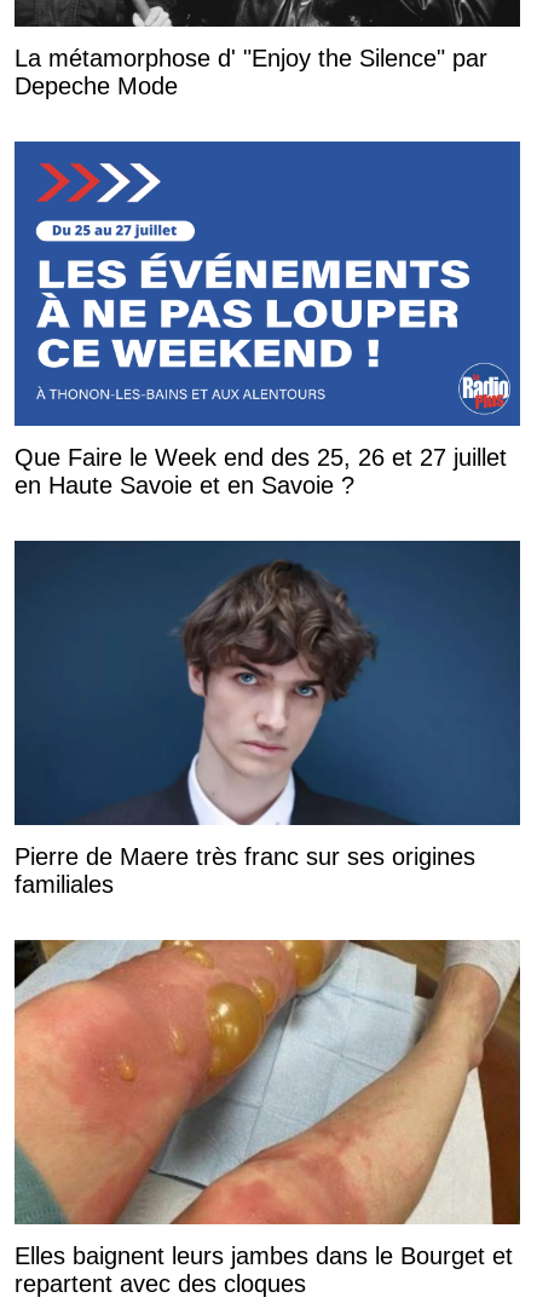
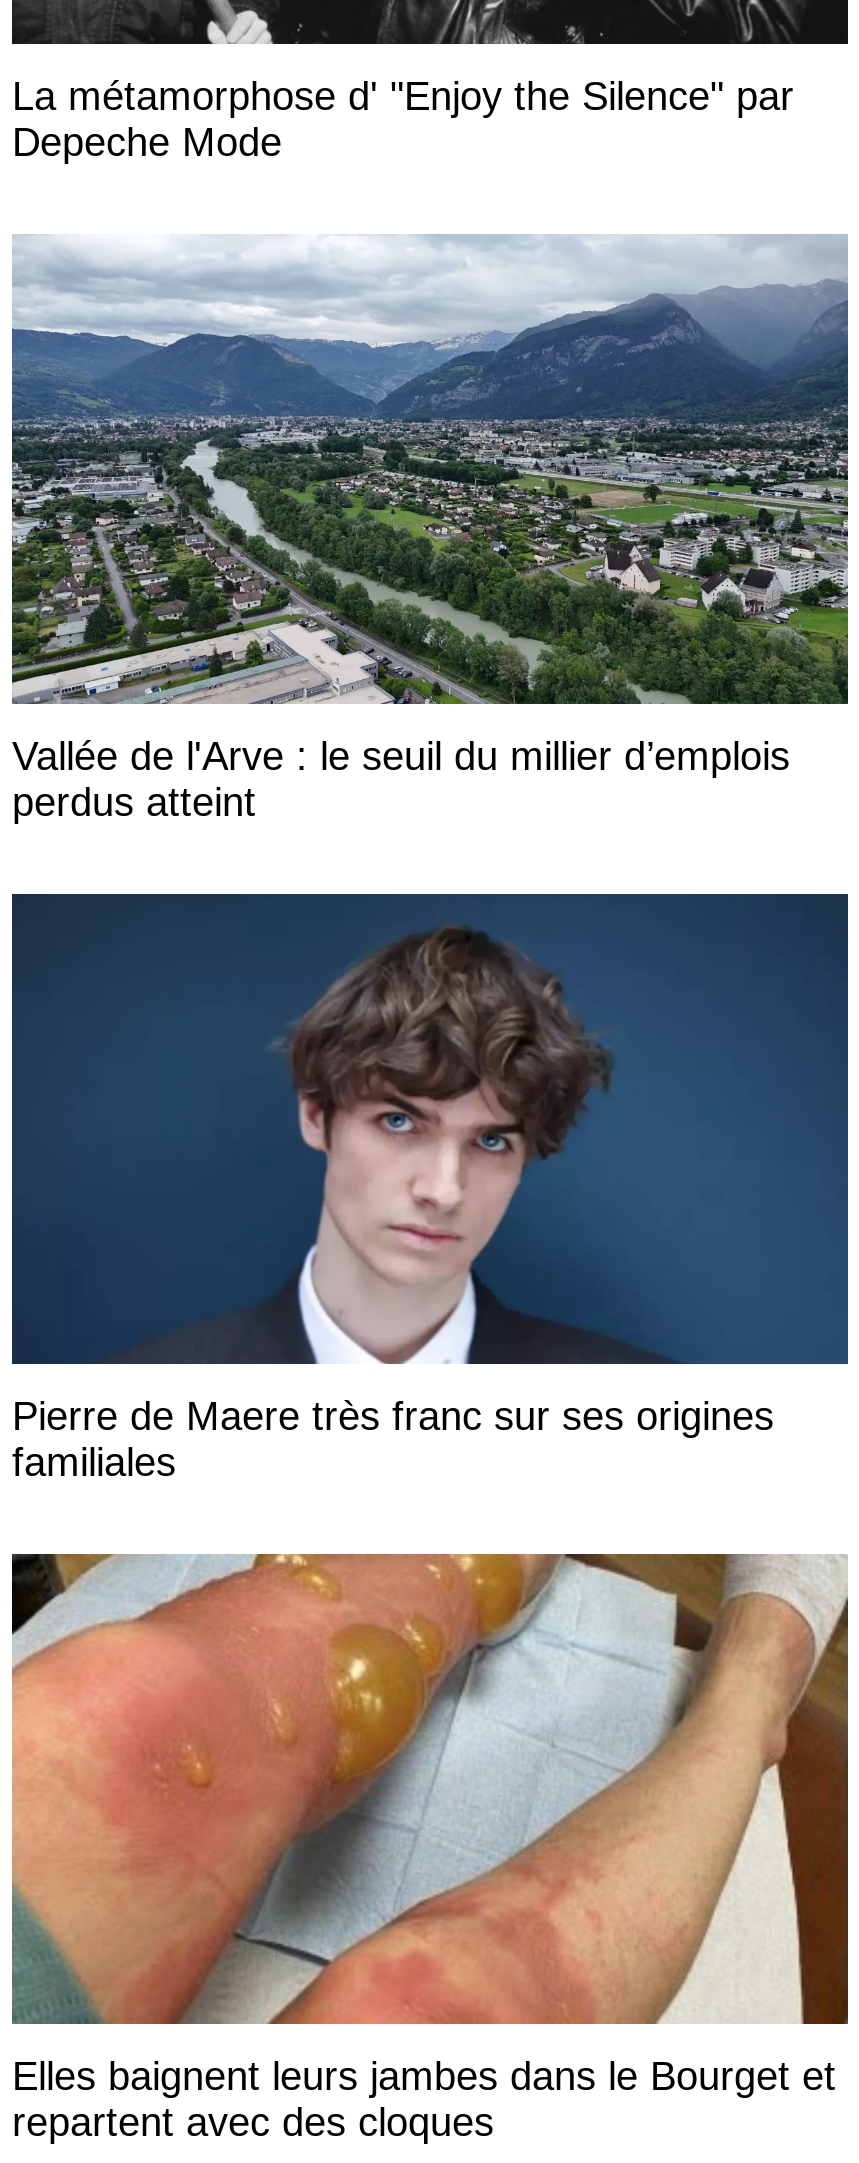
- [image]
- Que Faire le Week end des 25, 26 et 27 juillet
- en Haute Savoie et en Savoie ?
+ [image]
+ Vallée de l'Arve : le seuil du millier d’emplois
+ perdus atteint
